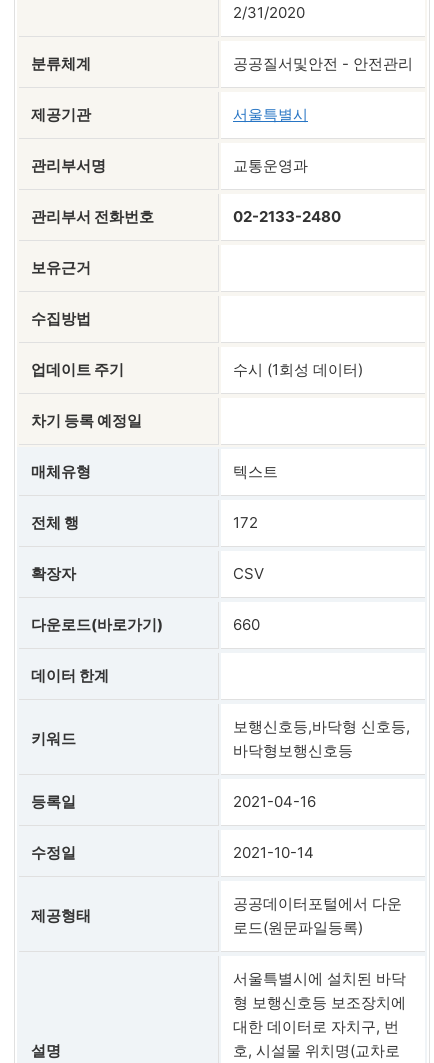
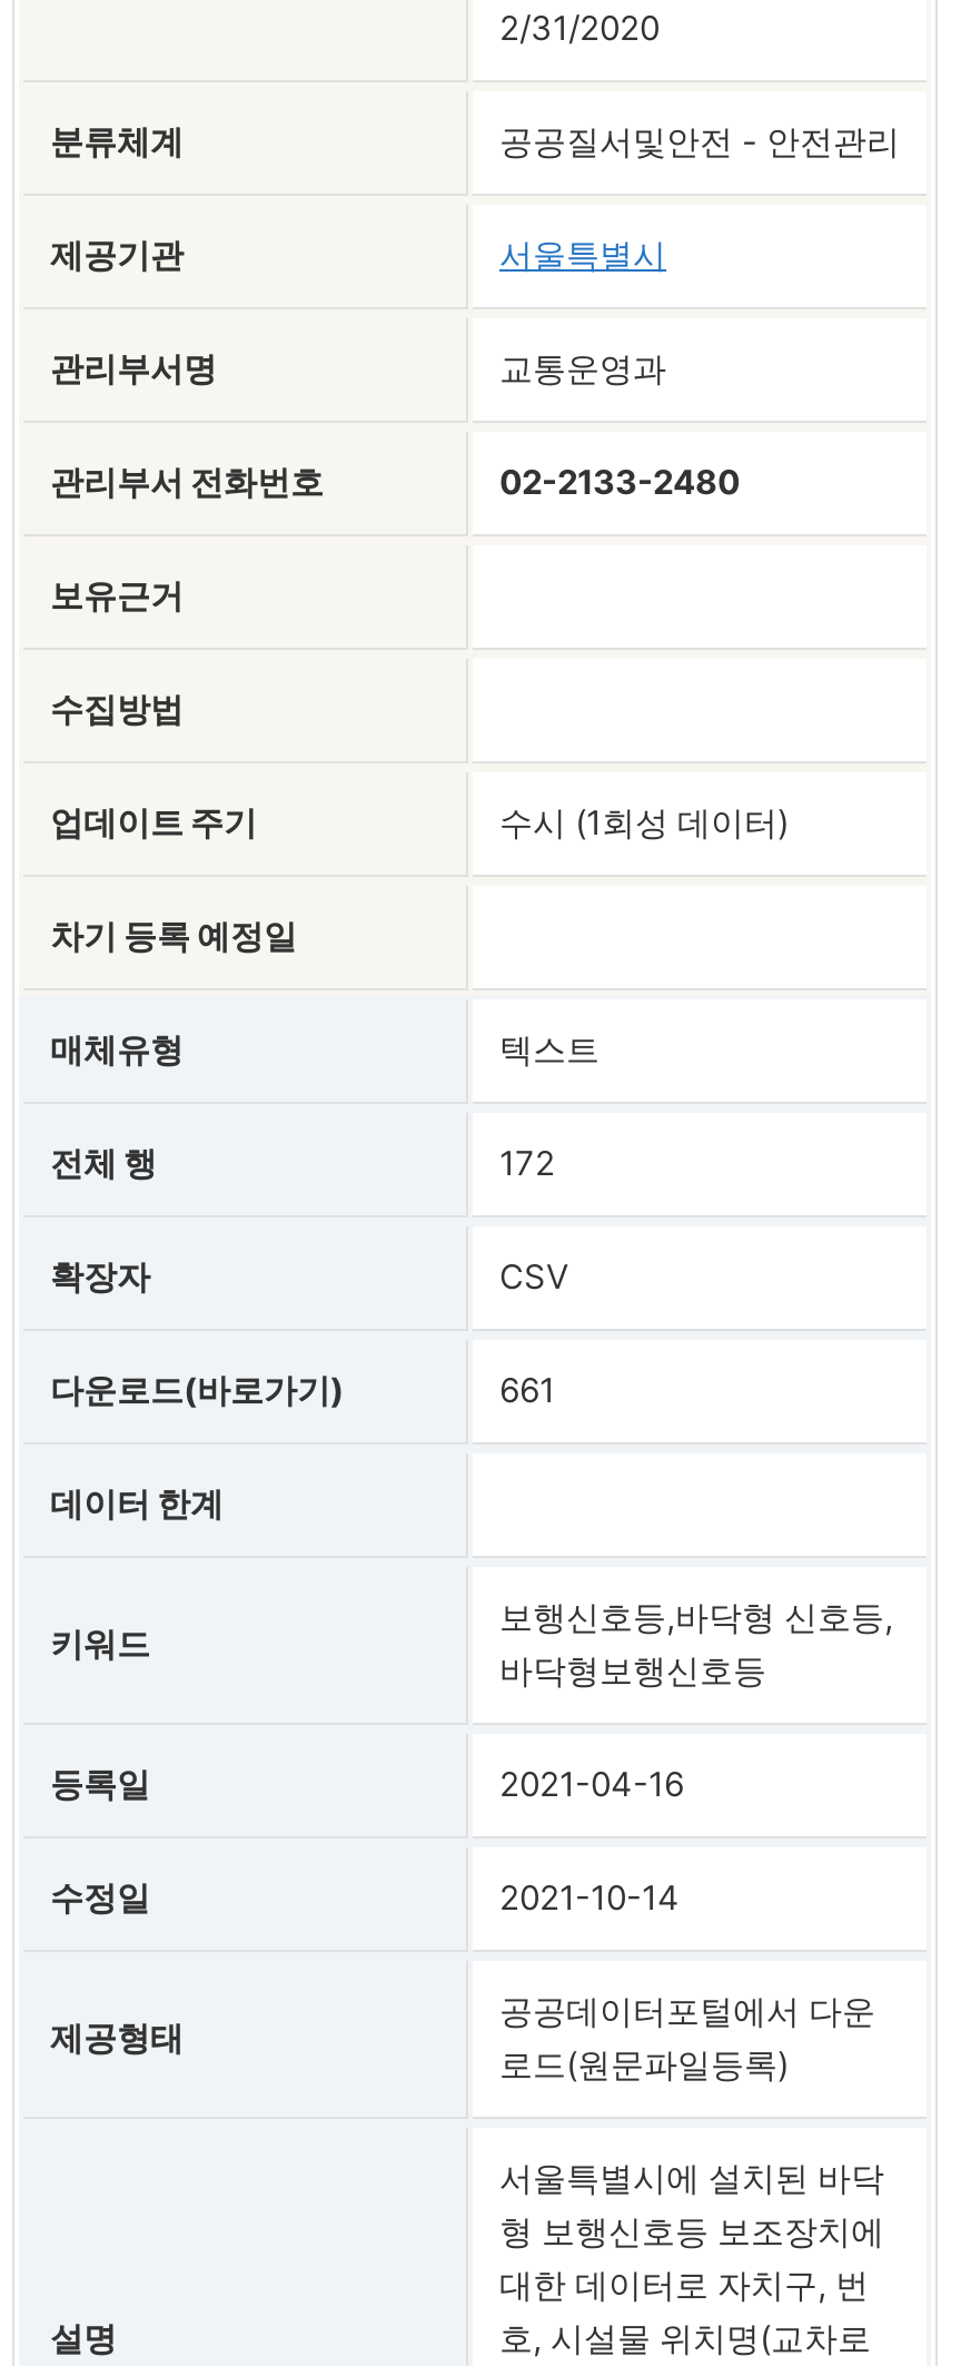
- 660
+ 661
